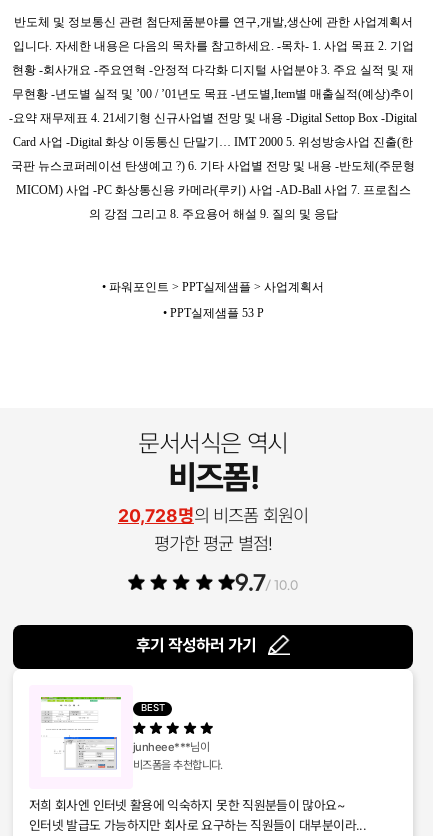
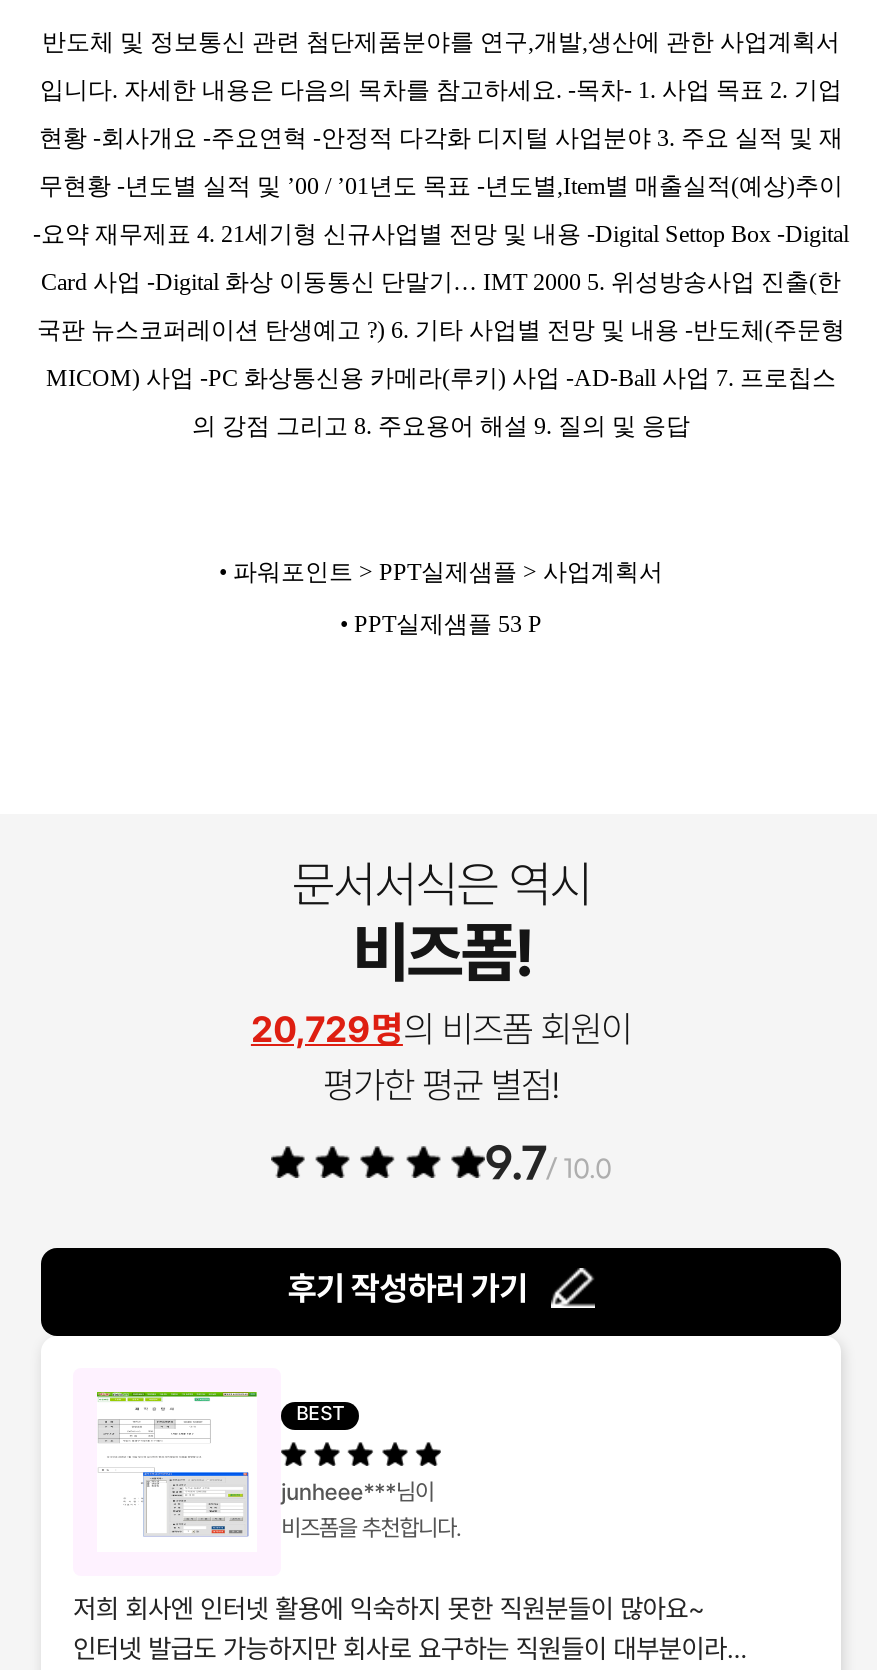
- 20,728명의 비즈폼 회원이
+ 20,729명의 비즈폼 회원이
